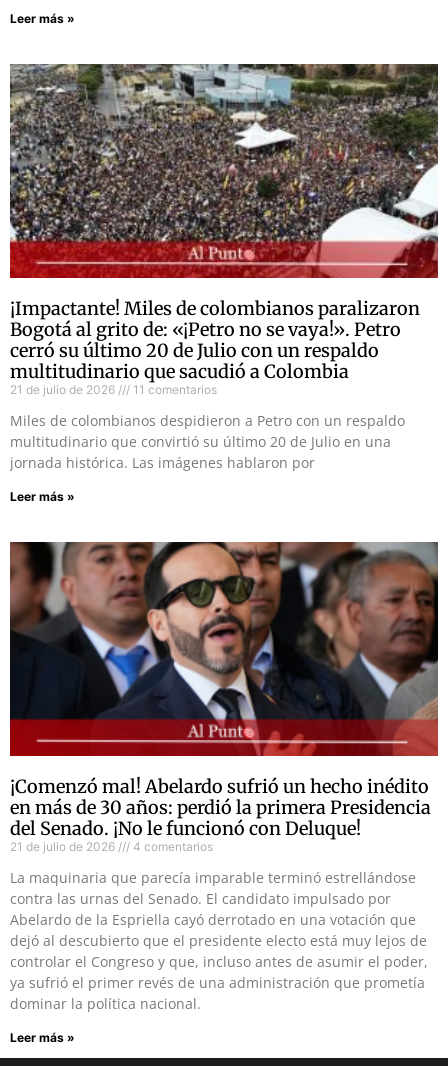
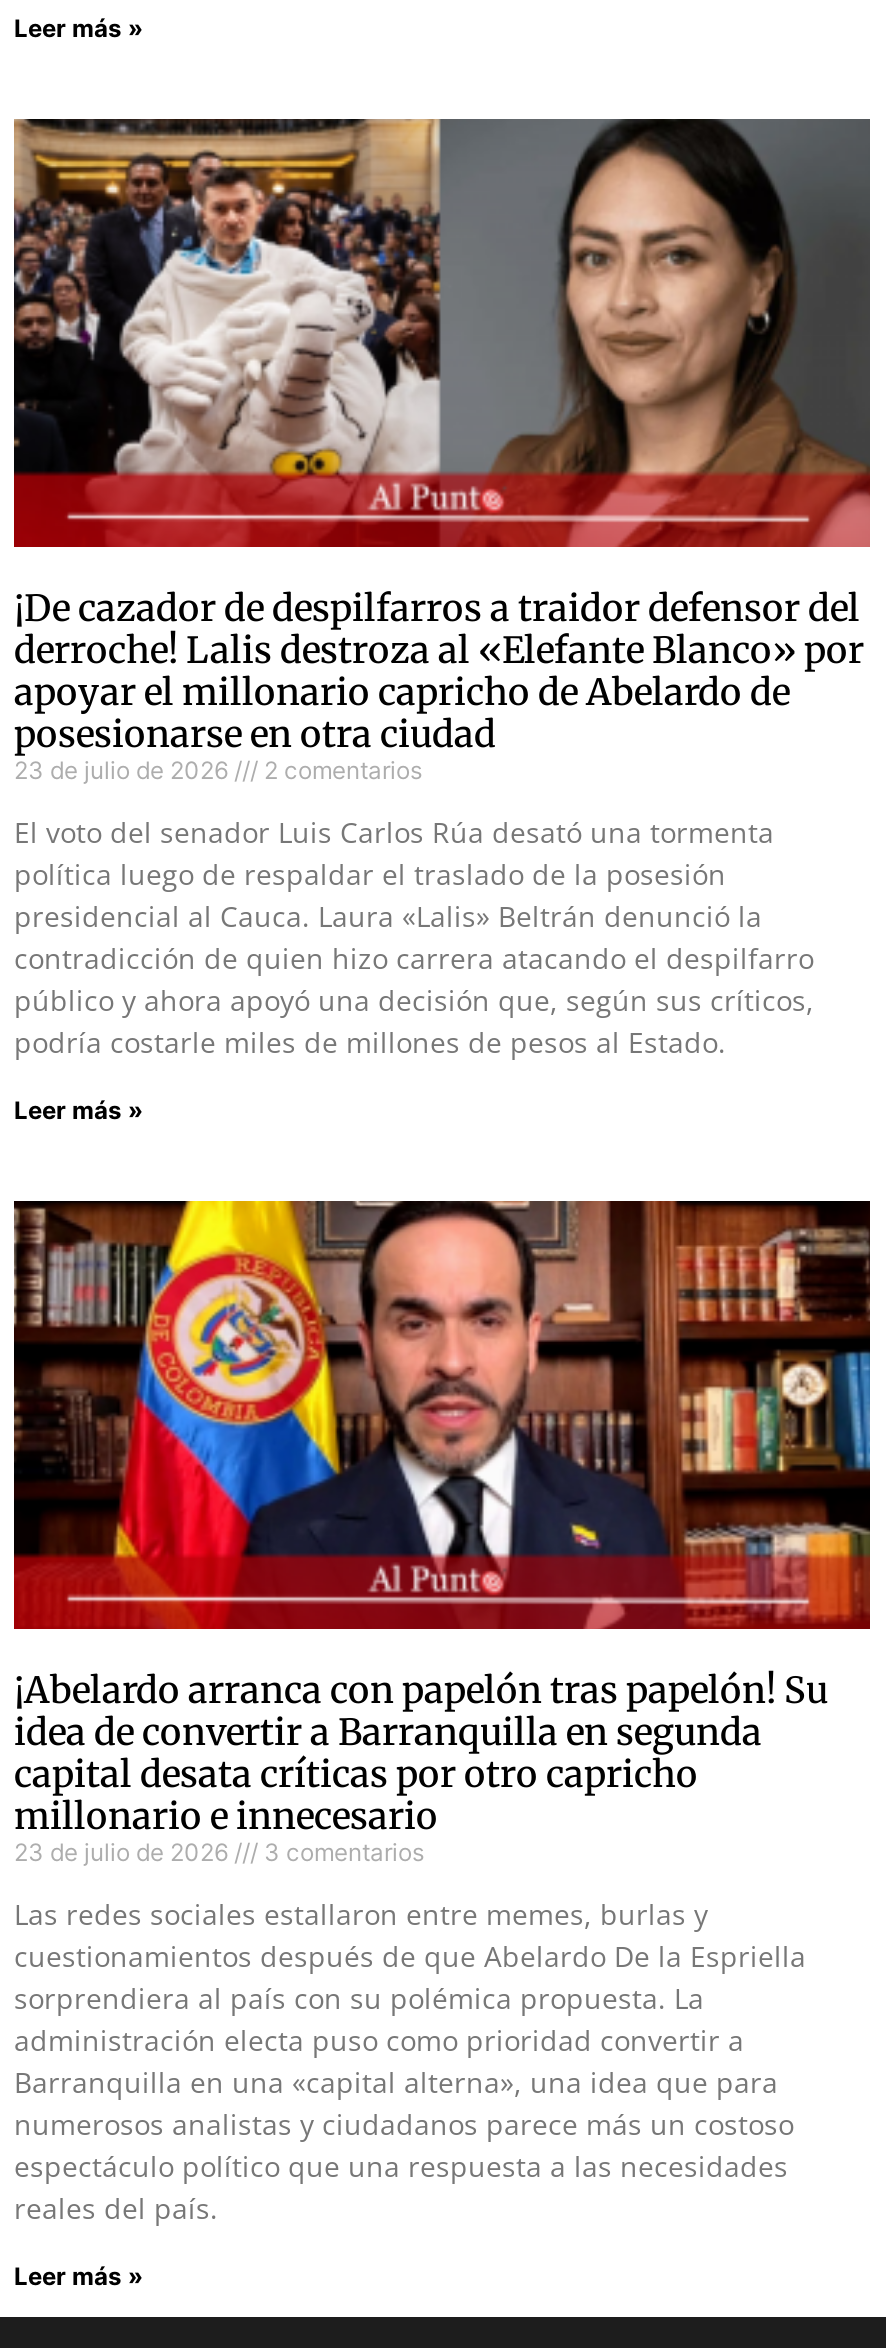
- [image]
+ [image]

- ¡Impactante! Miles de colombianos paralizaron
- Bogotá al grito de: «¡Petro no se vaya!». Petro
- cerró su último 20 de Julio con un respaldo
- multitudinario que sacudió a Colombia
- 21 de julio de 2026
- 11 comentarios
+ ¡De cazador de despilfarros a traidor defensor del
+ derroche! Lalis destroza al «Elefante Blanco» por
+ apoyar el millonario capricho de Abelardo de
+ posesionarse en otra ciudad
+ 23 de julio de 2026
+ 2 comentarios

- Miles de colombianos despidieron a Petro con un respaldo
- multitudinario que convirtió su último 20 de Julio en una
- jornada histórica. Las imágenes hablaron por
+ El voto del senador Luis Carlos Rúa desató una tormenta
+ política luego de respaldar el traslado de la posesión
+ presidencial al Cauca. Laura «Lalis» Beltrán denunció la
+ contradicción de quien hizo carrera atacando el despilfarro
+ público y ahora apoyó una decisión que, según sus críticos,
+ podría costarle miles de millones de pesos al Estado.

- [image]
- ¡Comenzó mal! Abelardo sufrió un hecho inédito
- en más de 30 años: perdió la primera Presidencia
- del Senado. ¡No le funcionó con Deluque!
- 21 de julio de 2026
- 4 comentarios
+ [image]
+ ¡Abelardo arranca con papelón tras papelón! Su
+ idea de convertir a Barranquilla en segunda
+ capital desata críticas por otro capricho
+ millonario e innecesario
+ 23 de julio de 2026
+ 3 comentarios

- La maquinaria que parecía imparable terminó estrellándose
- contra las urnas del Senado. El candidato impulsado por
- Abelardo de la Espriella cayó derrotado en una votación que
- dejó al descubierto que el presidente electo está muy lejos de
- controlar el Congreso y que, incluso antes de asumir el poder,
- ya sufrió el primer revés de una administración que prometía
- dominar la política nacional.
+ Las redes sociales estallaron entre memes, burlas y
+ cuestionamientos después de que Abelardo De la Espriella
+ sorprendiera al país con su polémica propuesta. La
+ administración electa puso como prioridad convertir a
+ Barranquilla en una «capital alterna», una idea que para
+ numerosos analistas y ciudadanos parece más un costoso
+ espectáculo político que una respuesta a las necesidades
+ reales del país.
